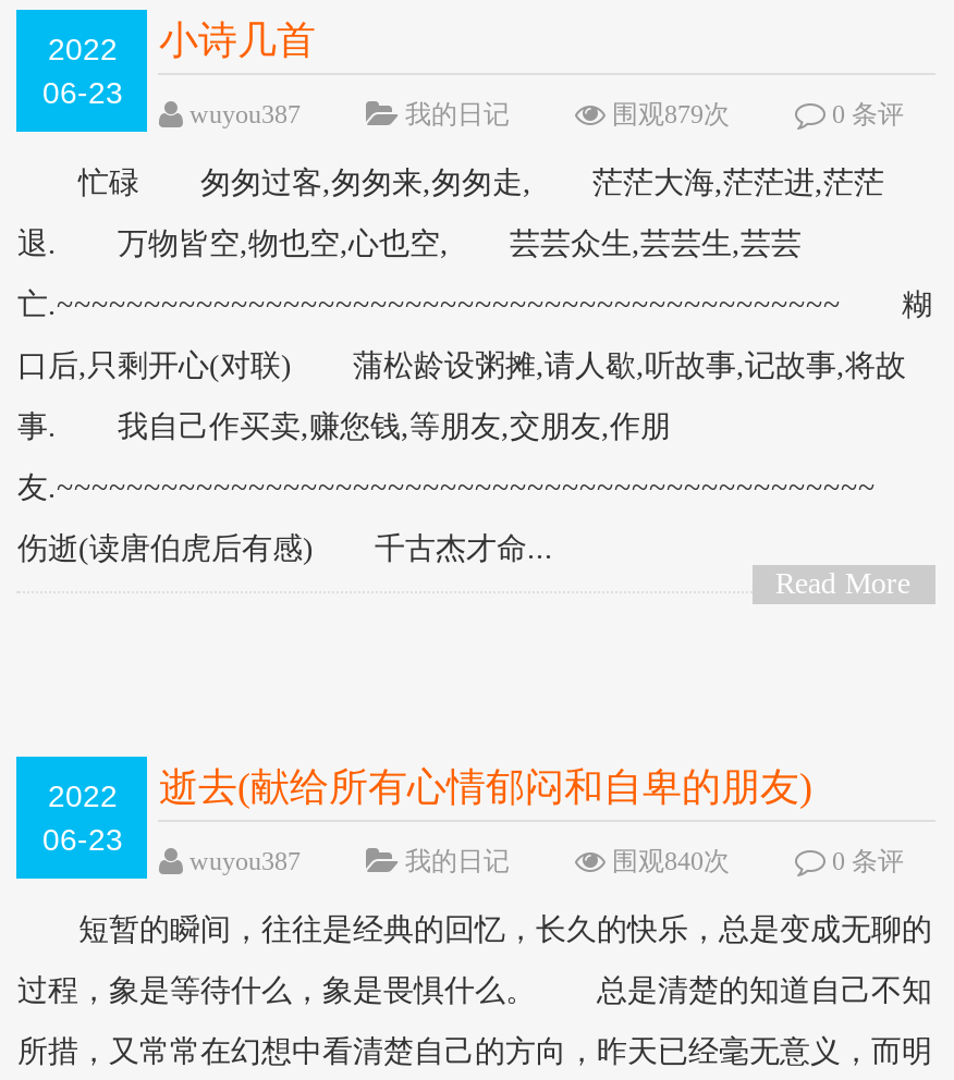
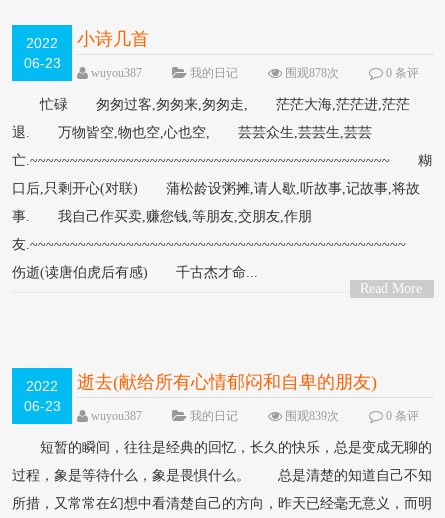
- 围观879次
+ 围观878次

- 围观840次
+ 围观839次
